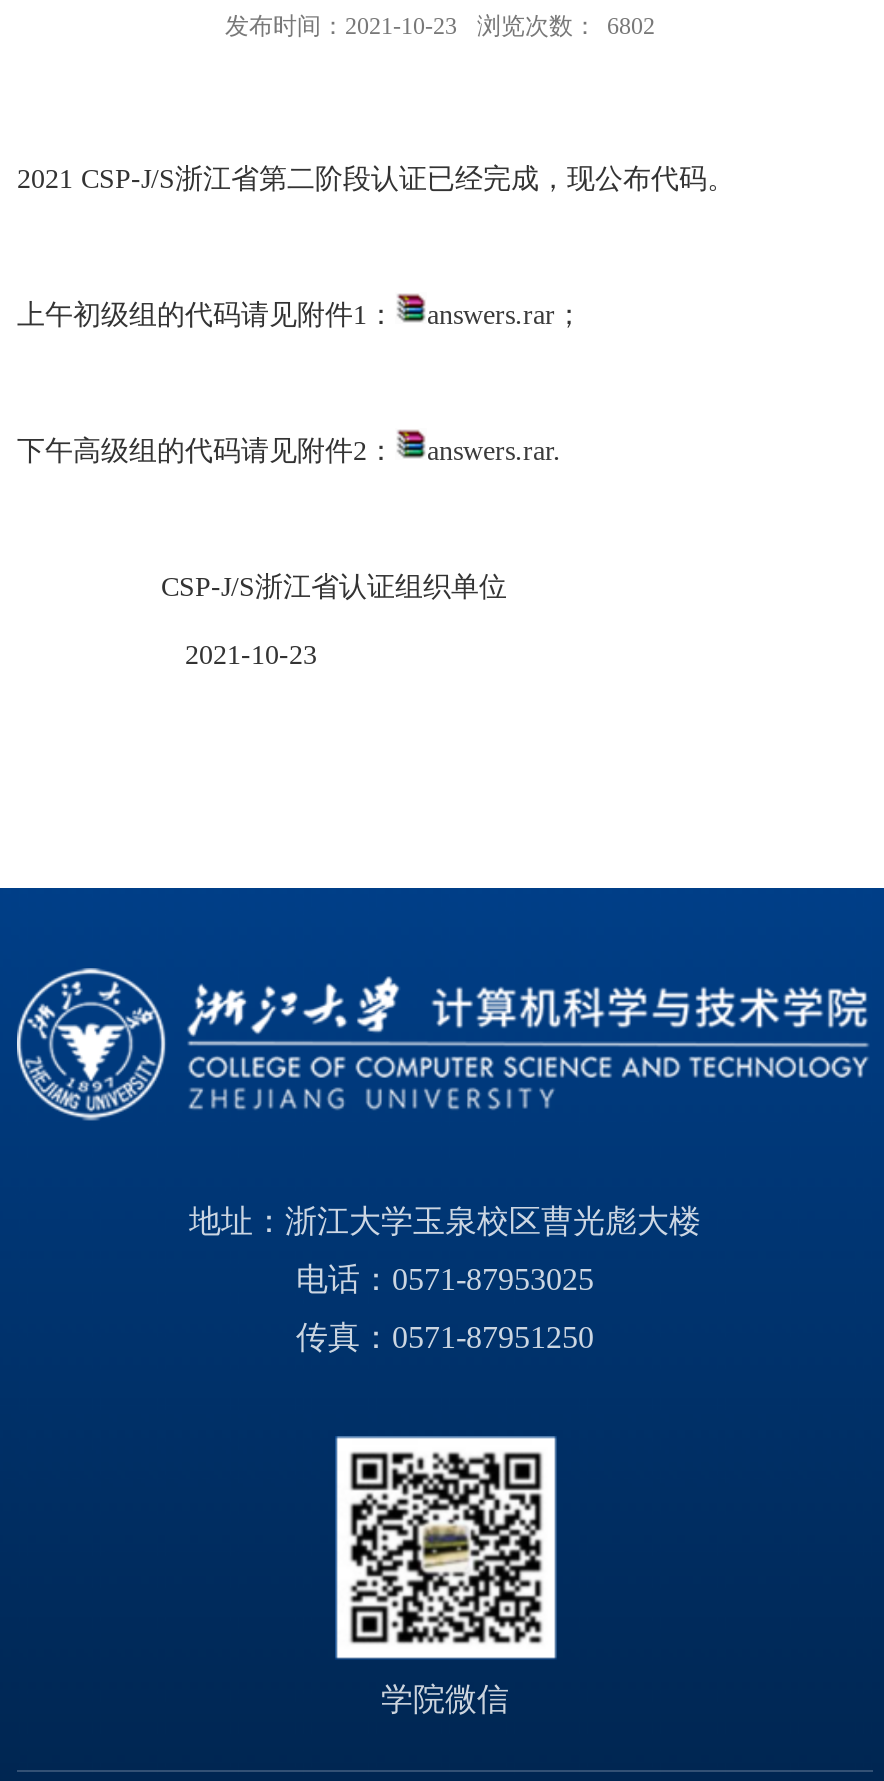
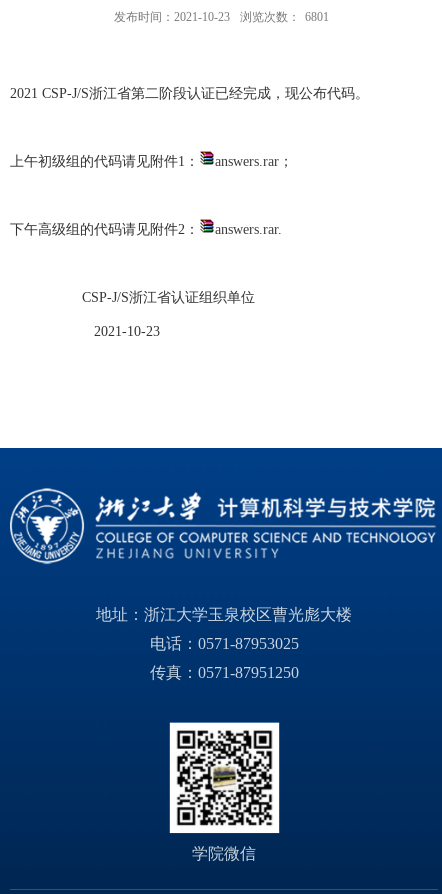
- 发布时间：2021-10-23 浏览次数： 6802
+ 发布时间：2021-10-23 浏览次数： 6801
